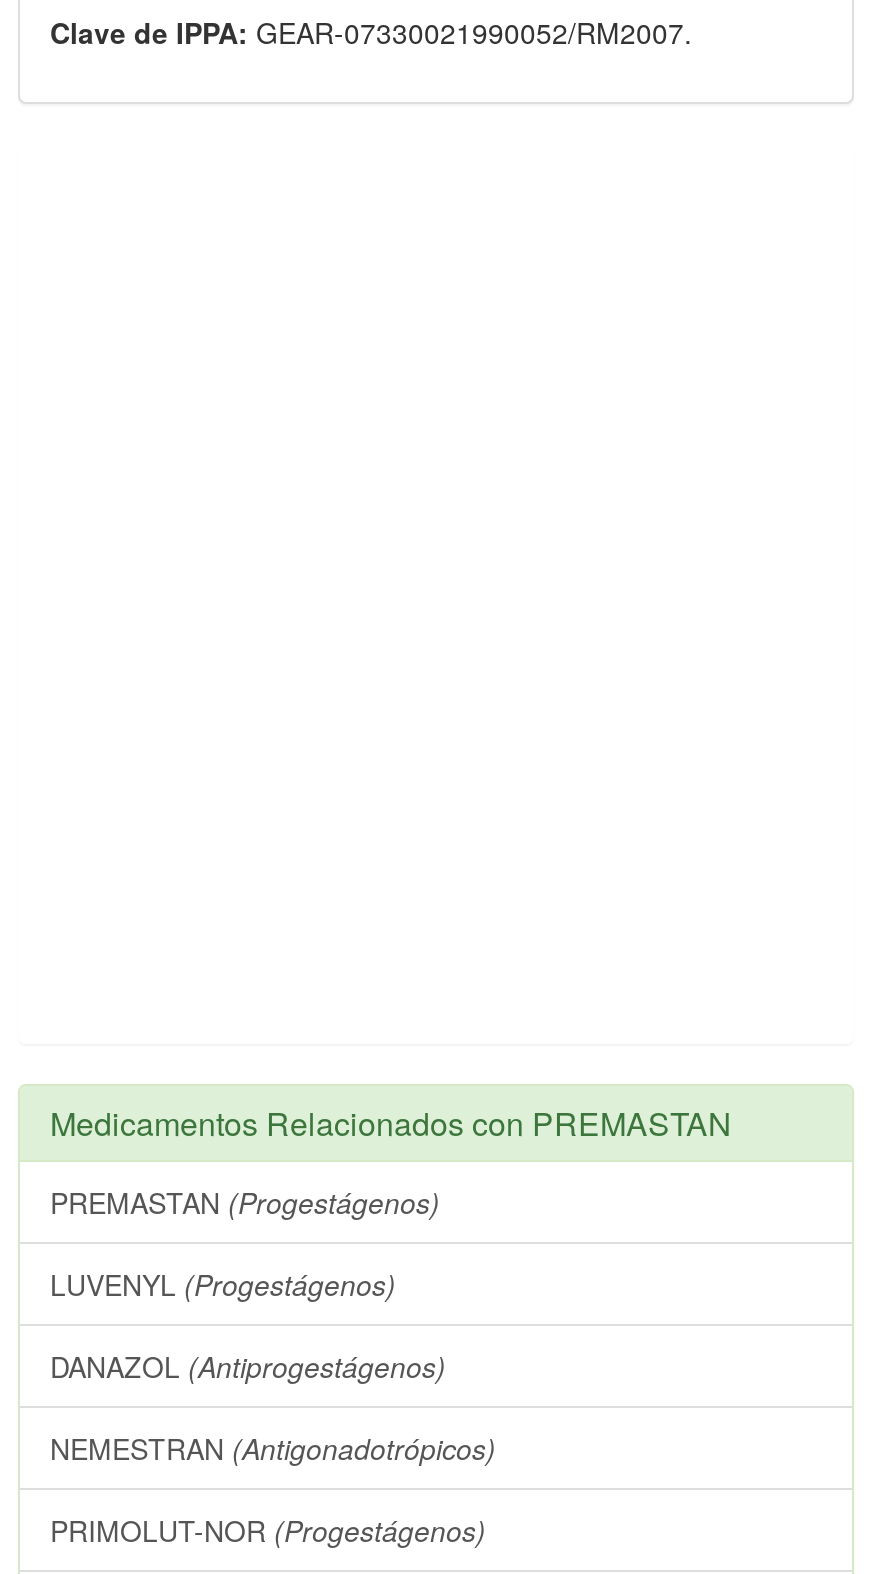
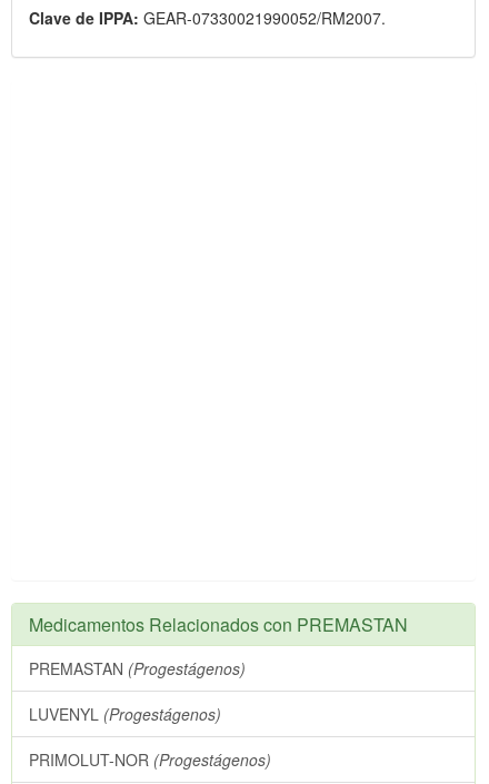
- DANAZOL (Antiprogestágenos)
- NEMESTRAN (Antigonadotrópicos)
